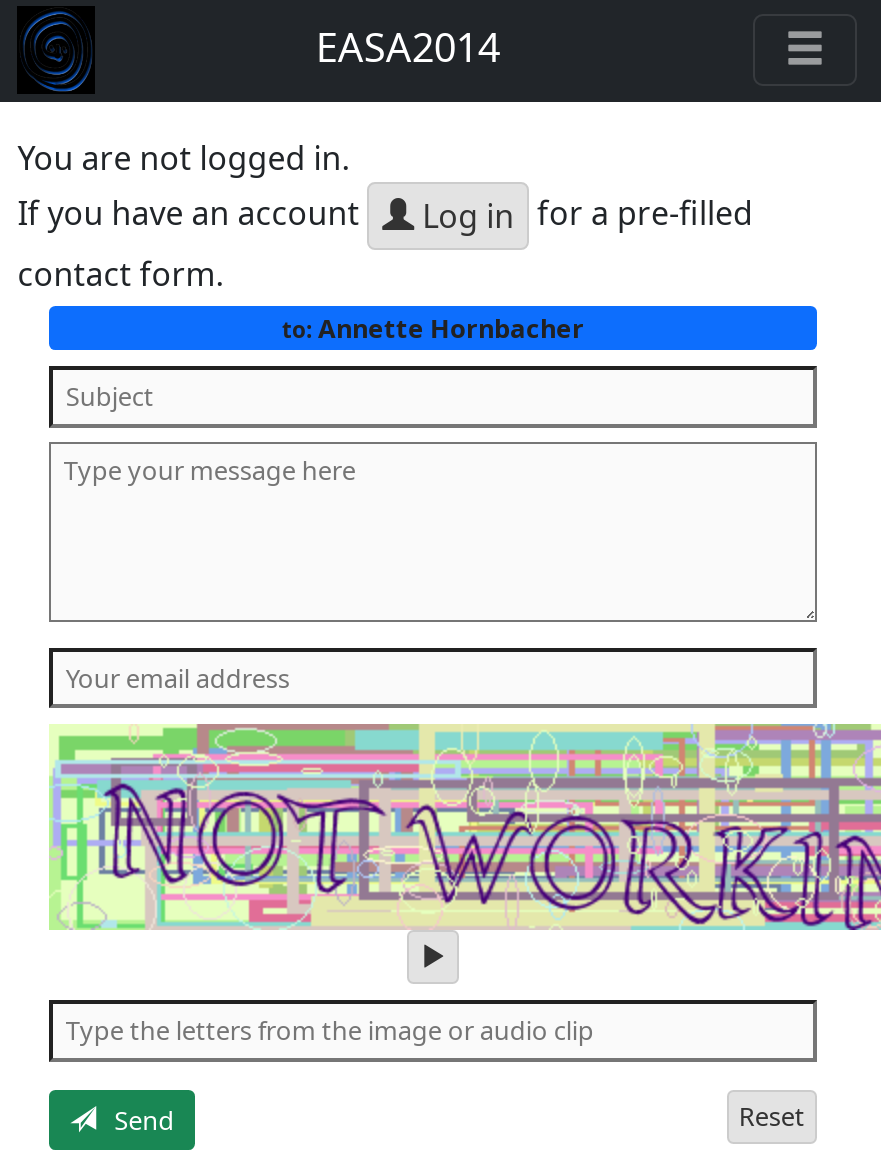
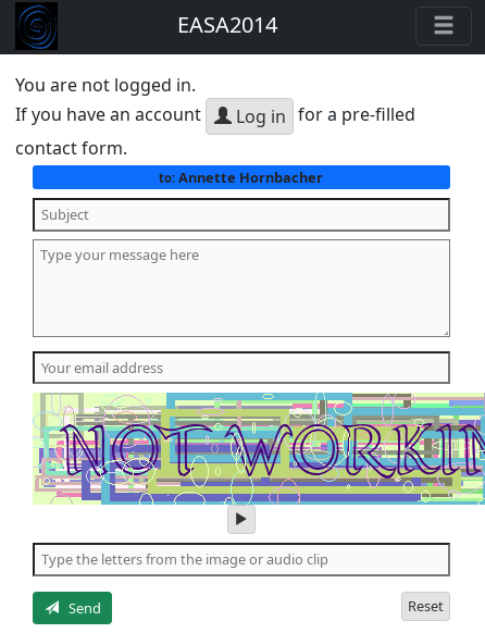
- [image]
+ [image]
